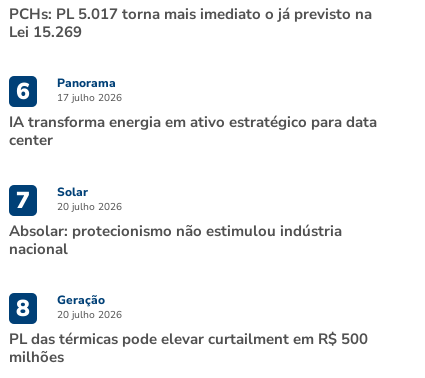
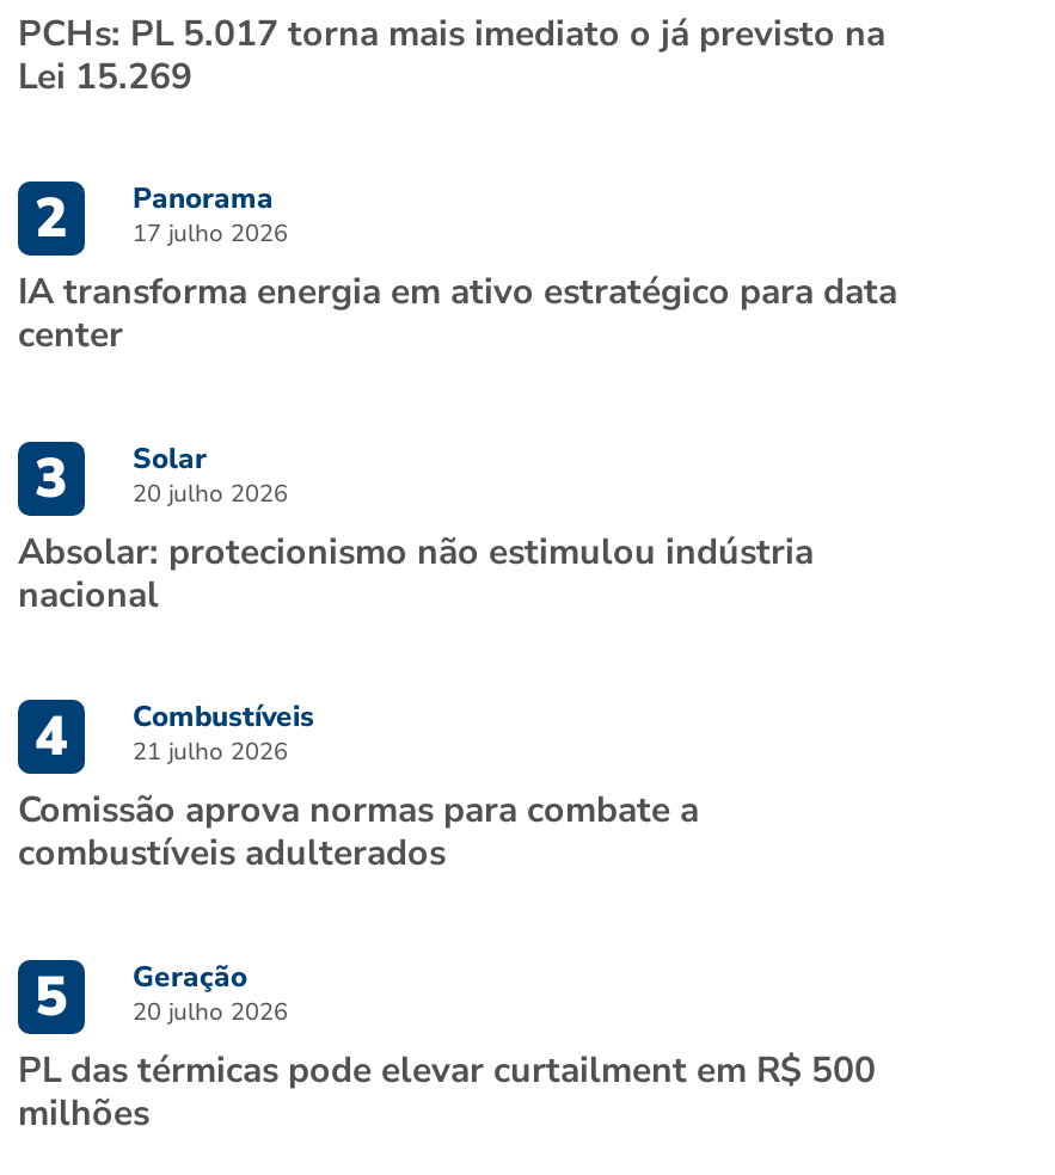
- 6 Panorama 17 julho 2026
+ 2 Panorama 17 julho 2026

- 7 Solar 20 julho 2026
+ 3 Solar 20 julho 2026

- 8
+ 4
+ Combustíveis
+ 21 julho 2026
+ Comissão aprova normas para combate a
+ combustíveis adulterados
+ 5
